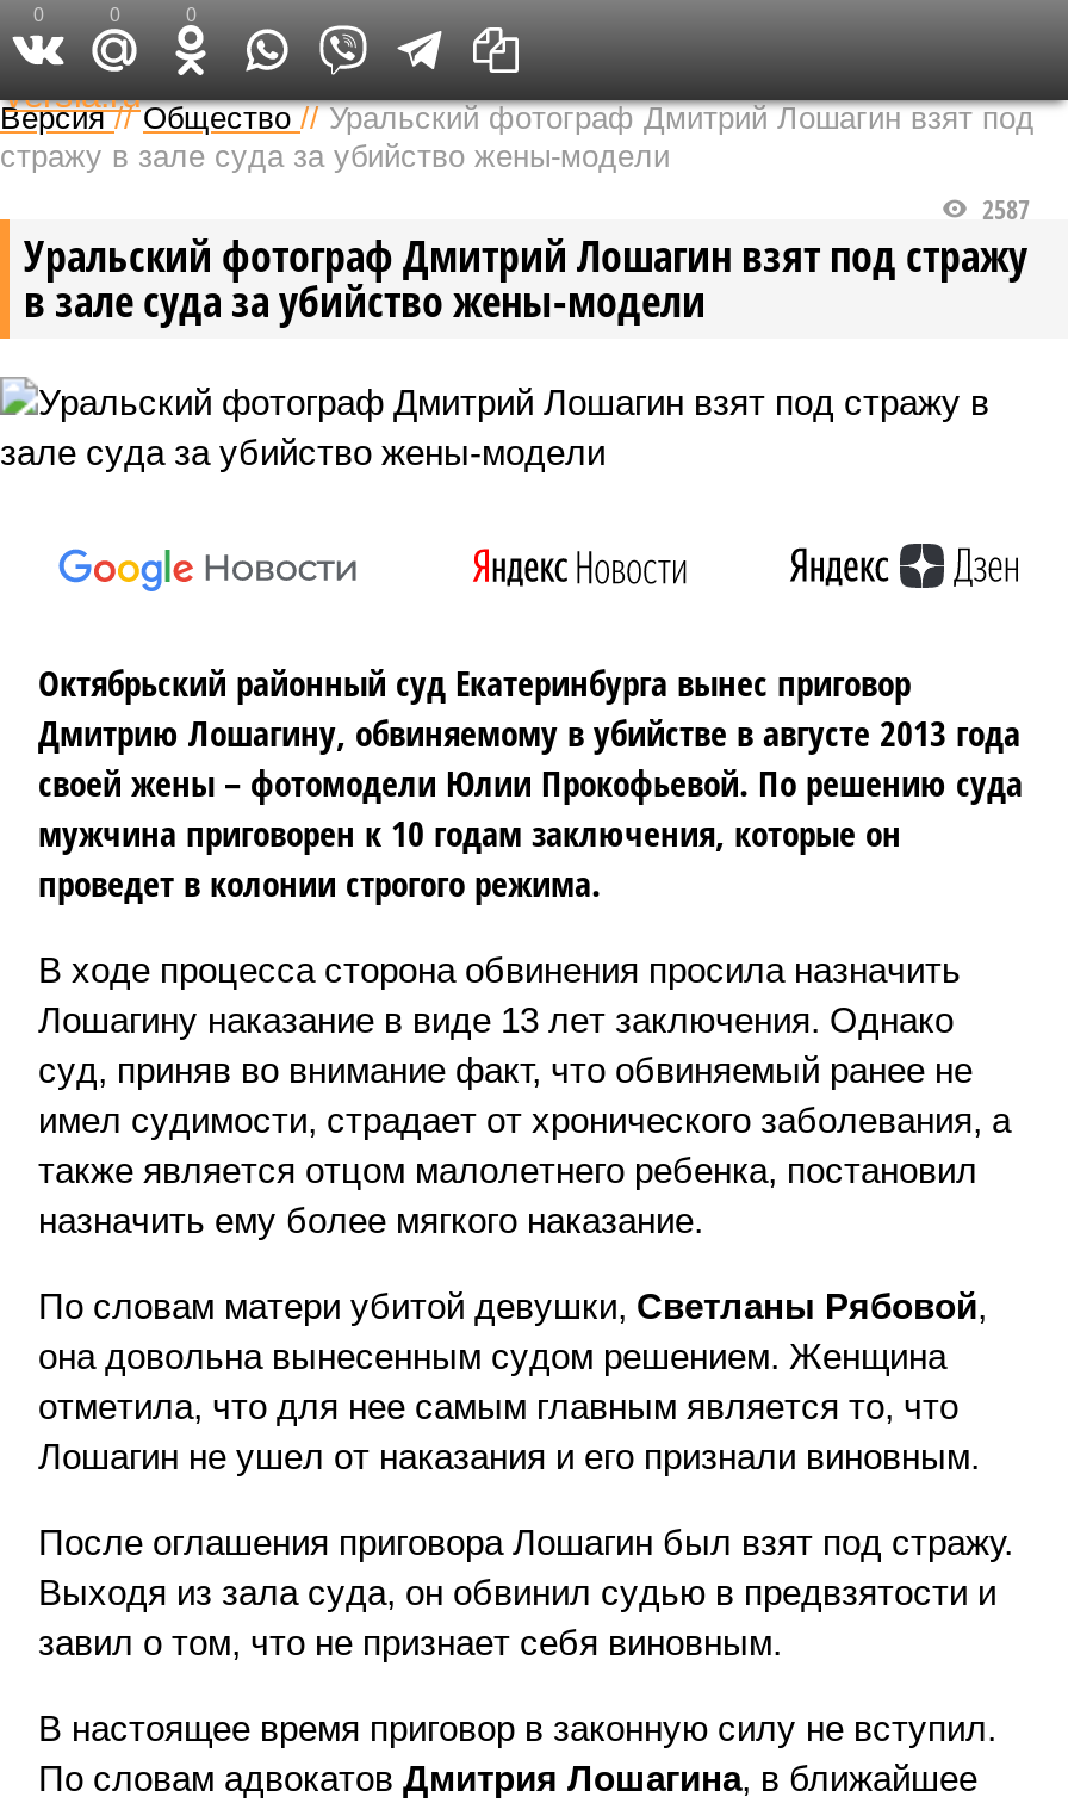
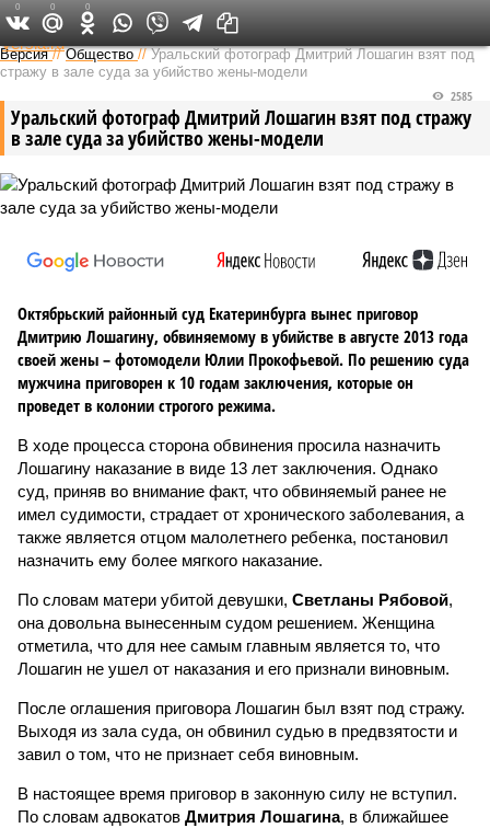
- 2587
+ 2585
